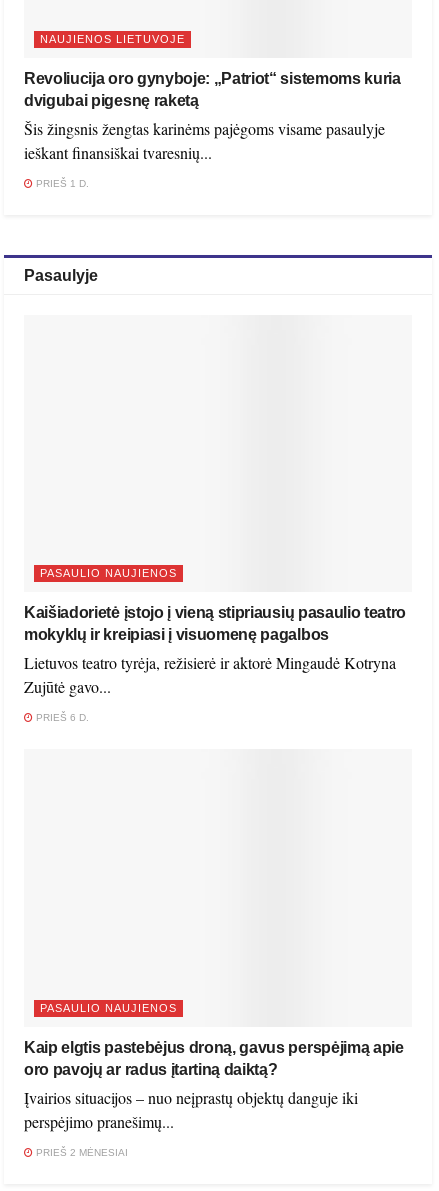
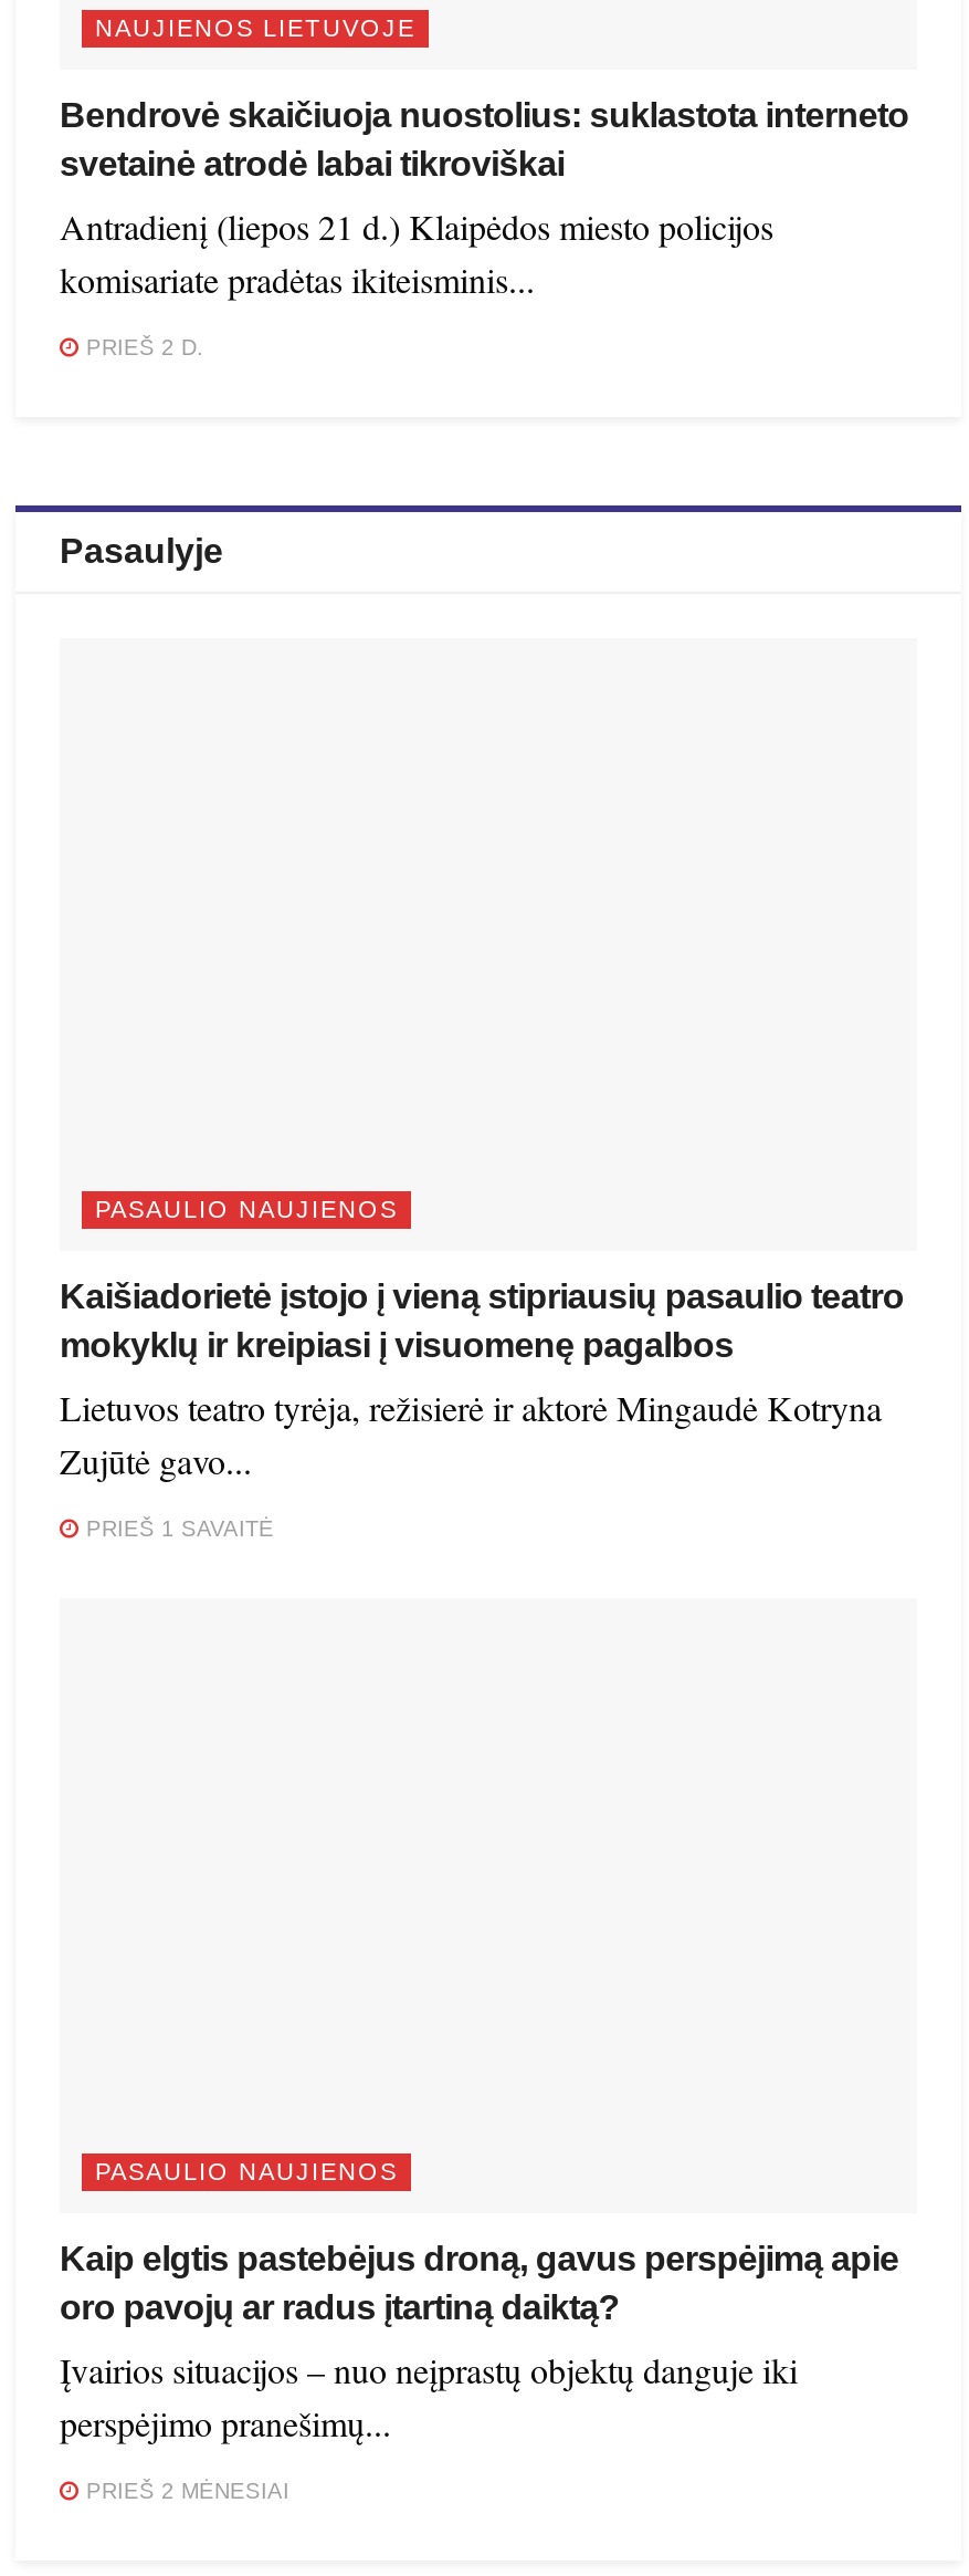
- Revoliucija oro gynyboje: „Patriot“ sistemoms kuria
- dvigubai pigesnę raketą
- Šis žingsnis žengtas karinėms pajėgoms visame pasaulyje
- ieškant finansiškai tvaresnių...
+ Bendrovė skaičiuoja nuostolius: suklastota interneto
+ svetainė atrodė labai tikroviškai
+ Antradienį (liepos 21 d.) Klaipėdos miesto policijos
+ komisariate pradėtas ikiteisminis...

- PRIEŠ 1 D.
+ PRIEŠ 2 D.

- PRIEŠ 6 D.
+ PRIEŠ 1 SAVAITĖ
